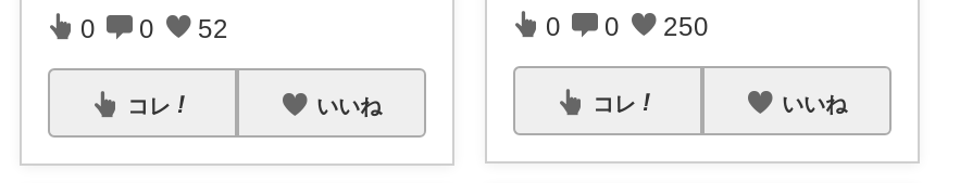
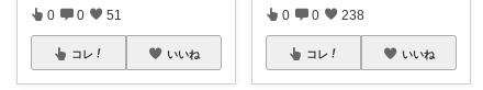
- 0 0 52
+ 0 0 51

- 0 0 250
+ 0 0 238
